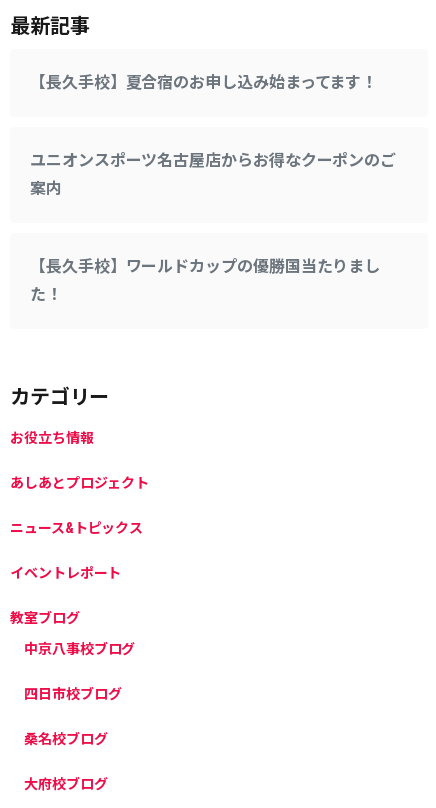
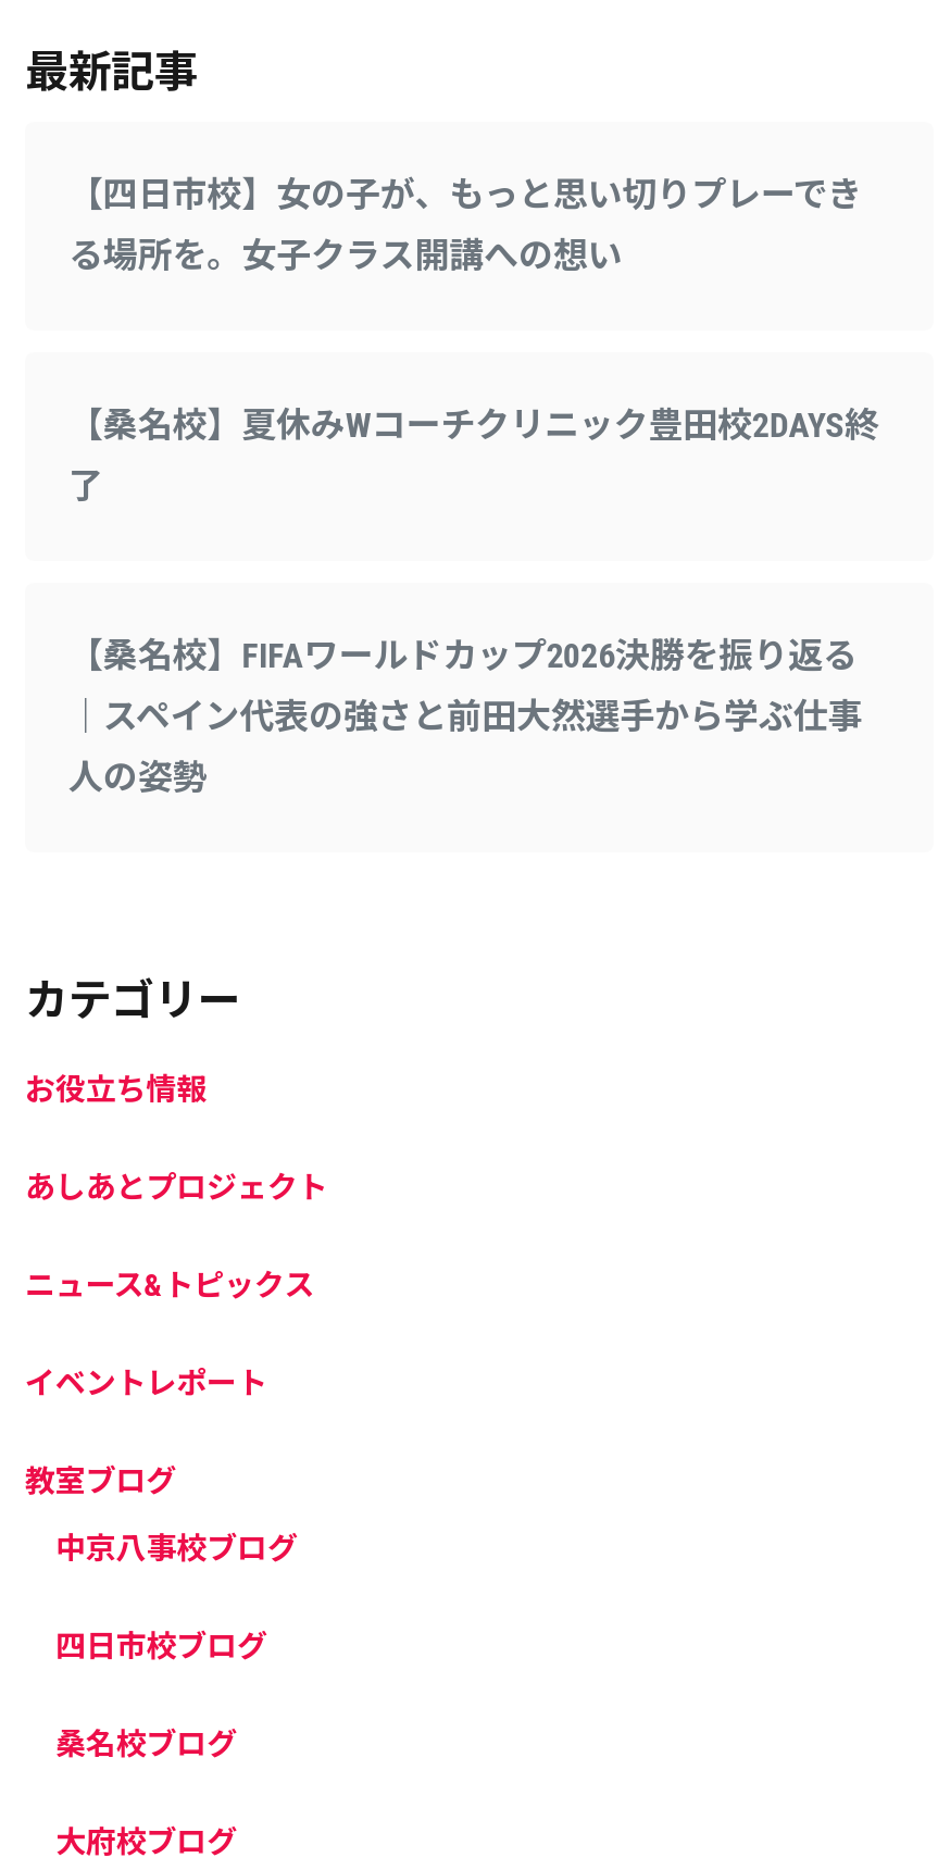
- 【長久手校】夏合宿のお申し込み始まってます！
+ 【四日市校】女の子が、もっと思い切りプレーでき
+ る場所を。女子クラス開講への想い

- ユニオンスポーツ名古屋店からお得なクーポンのご
- 案内
+ 【桑名校】夏休みWコーチクリニック豊田校2DAYS終
+ 了

- 【長久手校】ワールドカップの優勝国当たりまし
- た！
+ 【桑名校】FIFAワールドカップ2026決勝を振り返る
+ ｜スペイン代表の強さと前田大然選手から学ぶ仕事
+ 人の姿勢
